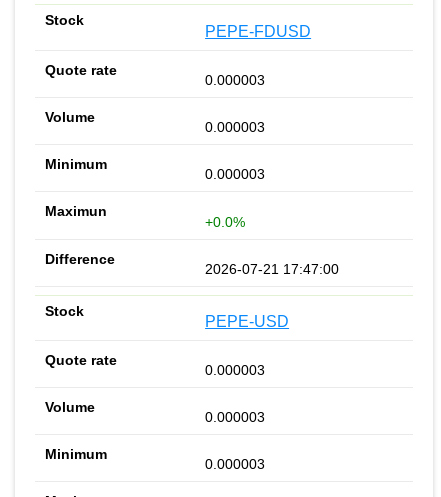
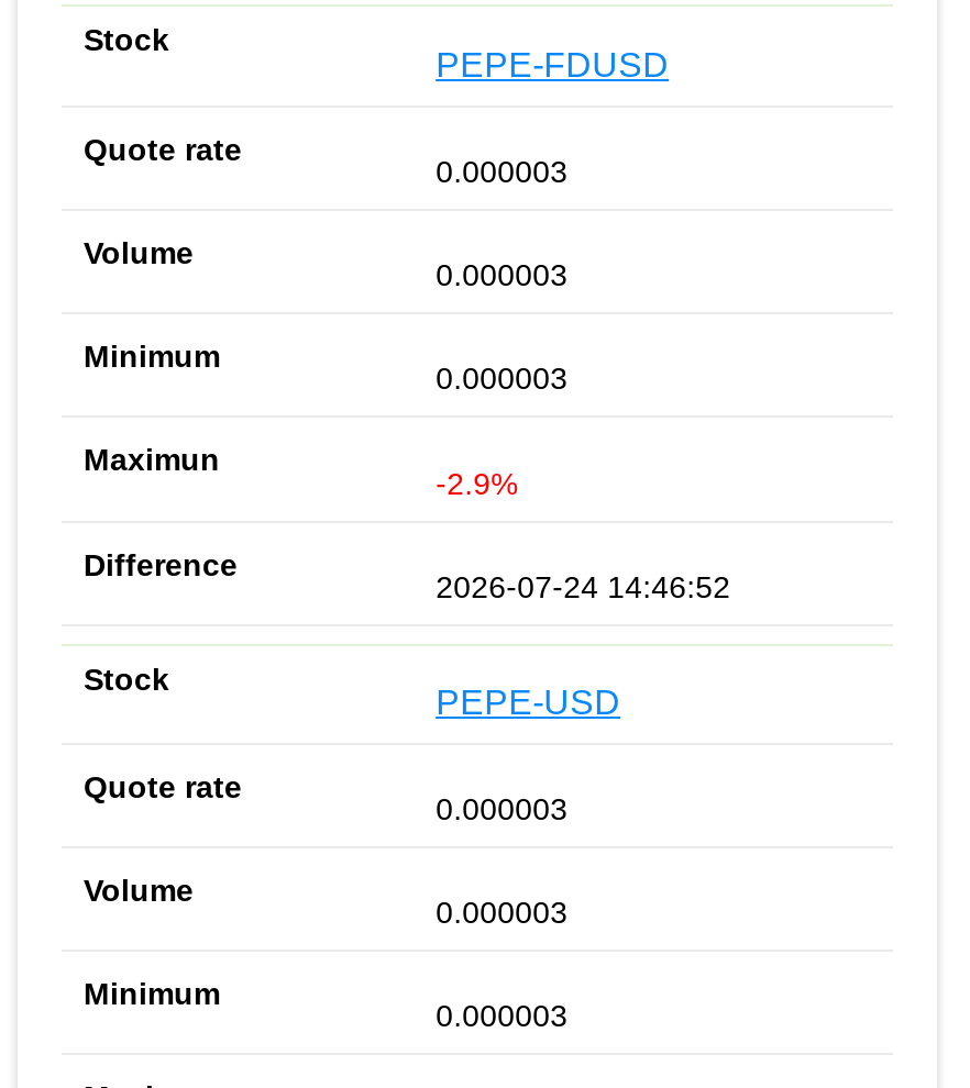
- +0.0%
+ -2.9%

- 2026-07-21 17:47:00
+ 2026-07-24 14:46:52
